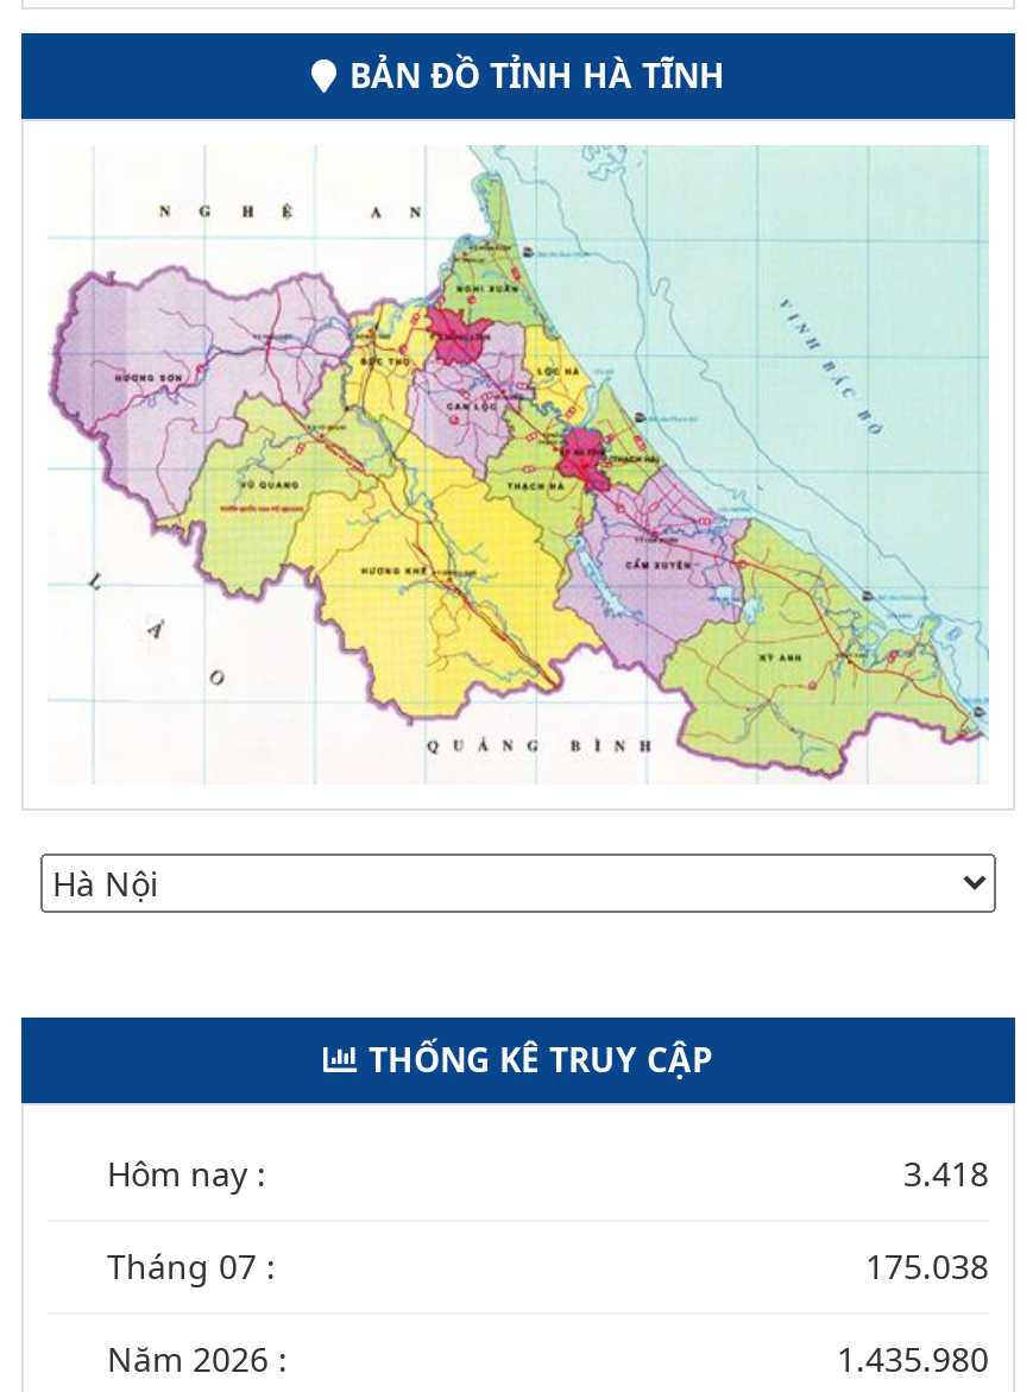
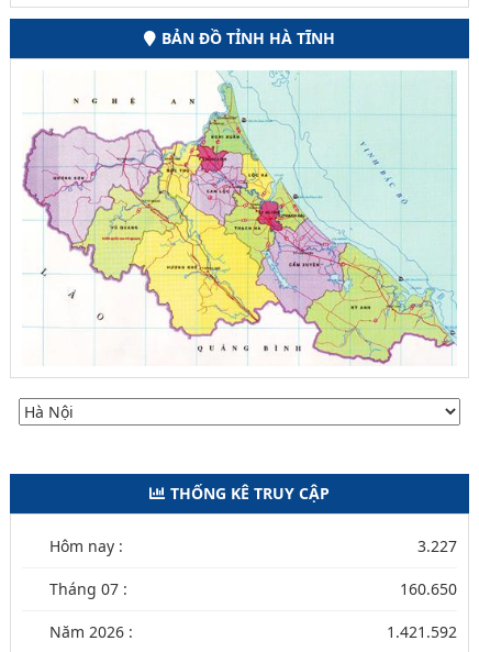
- 3.418
+ 3.227

- 175.038
+ 160.650

- 1.435.980
+ 1.421.592
